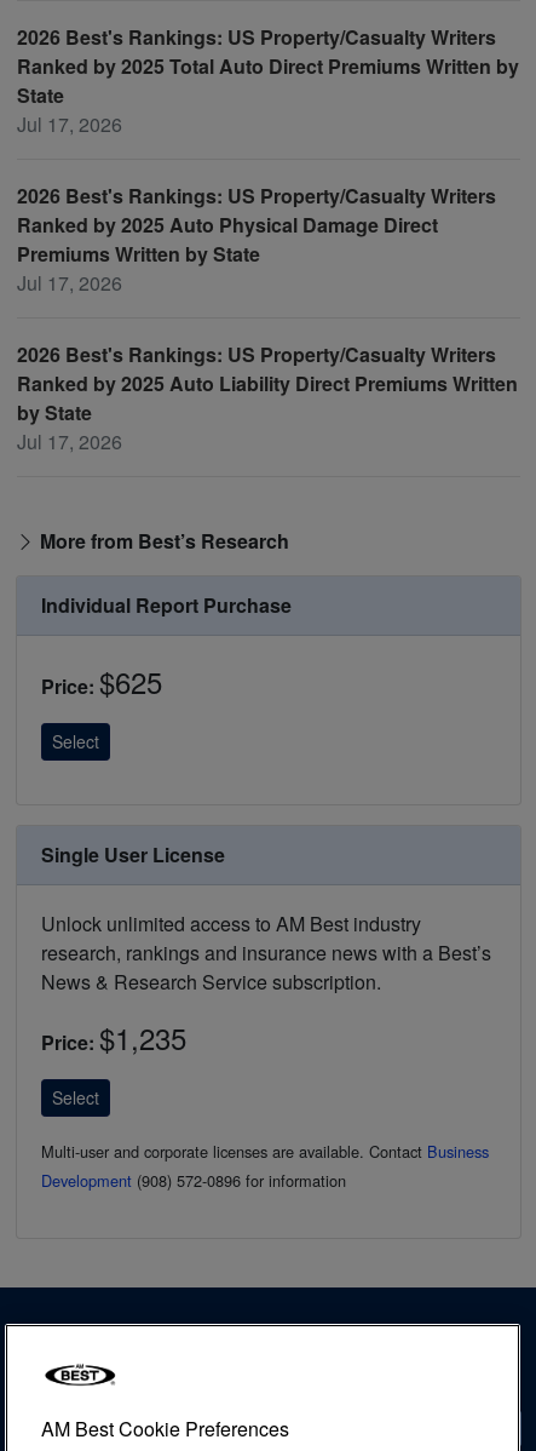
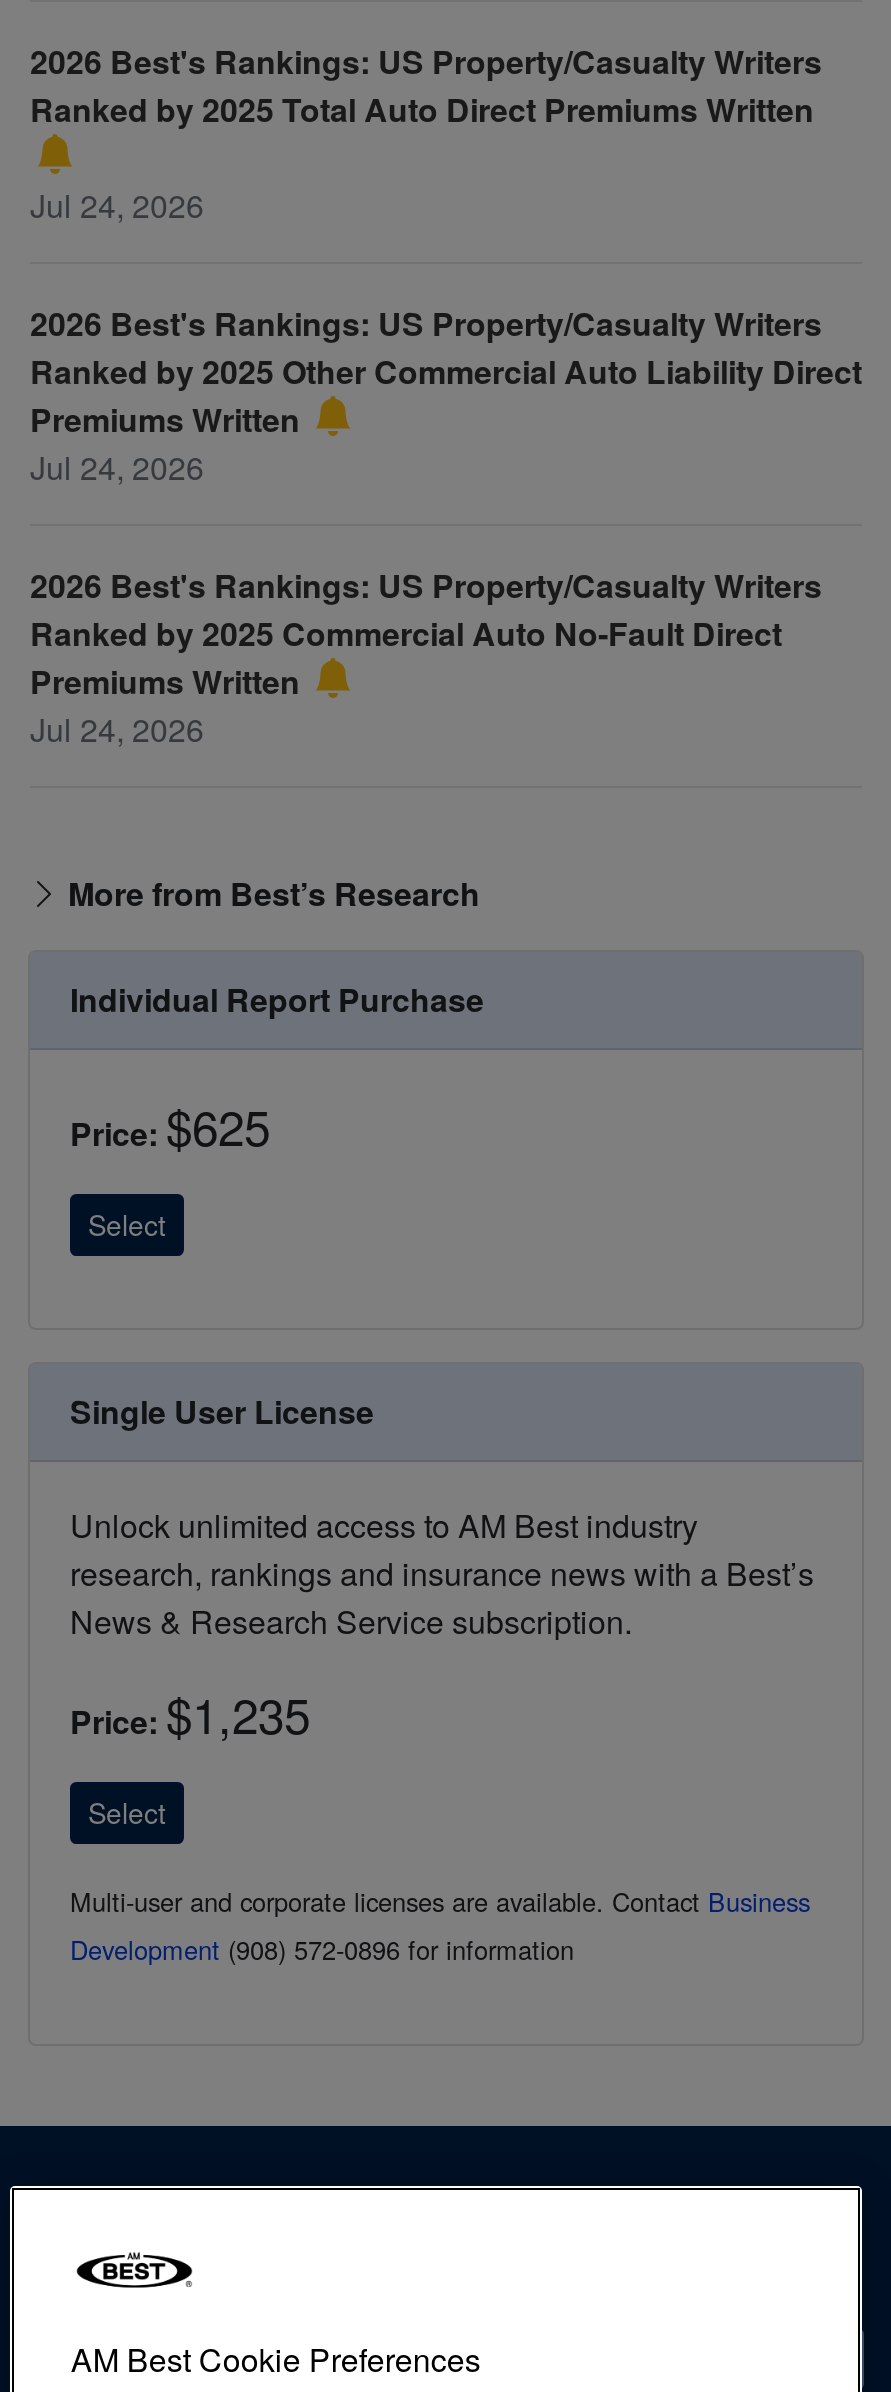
- Ranked by 2025 Total Auto Direct Premiums Written by
- State
- Jul 17, 2026
+ Ranked by 2025 Total Auto Direct Premiums Written
+ Jul 24, 2026

- Ranked by 2025 Auto Physical Damage Direct
- Premiums Written by State
- Jul 17, 2026
+ Ranked by 2025 Other Commercial Auto Liability Direct
+ Premiums Written
+ Jul 24, 2026

- Ranked by 2025 Auto Liability Direct Premiums Written
- by State
- Jul 17, 2026
+ Ranked by 2025 Commercial Auto No-Fault Direct
+ Premiums Written
+ Jul 24, 2026
